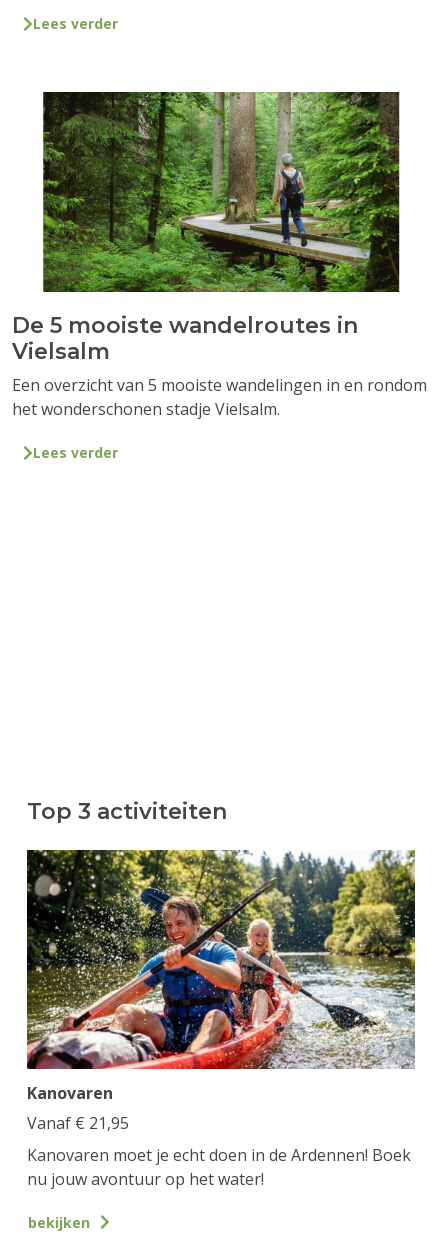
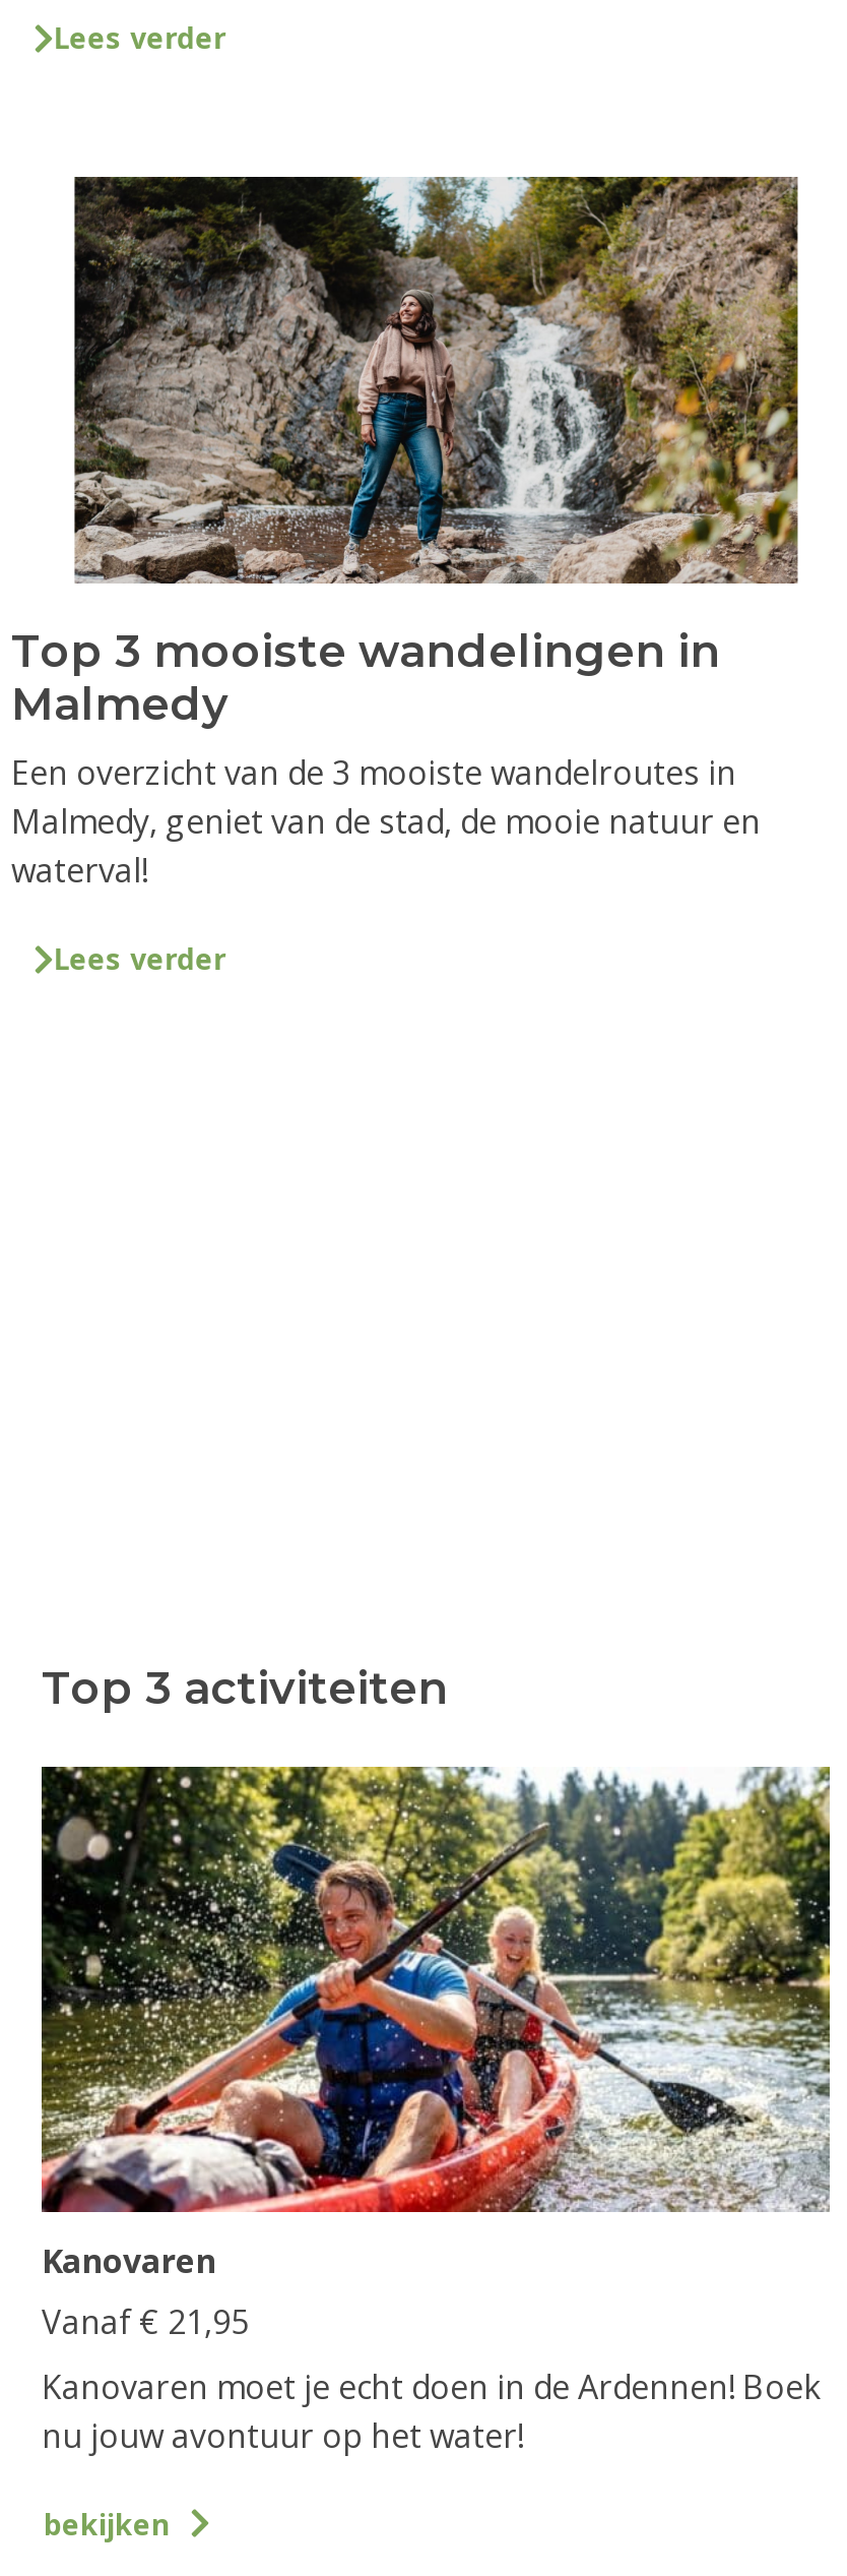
- [image]
- De 5 mooiste wandelroutes in
- Vielsalm
- Een overzicht van 5 mooiste wandelingen in en rondom
- het wonderschonen stadje Vielsalm.
+ [image]
+ Top 3 mooiste wandelingen in
+ Malmedy
+ Een overzicht van de 3 mooiste wandelroutes in
+ Malmedy, geniet van de stad, de mooie natuur en
+ waterval!
